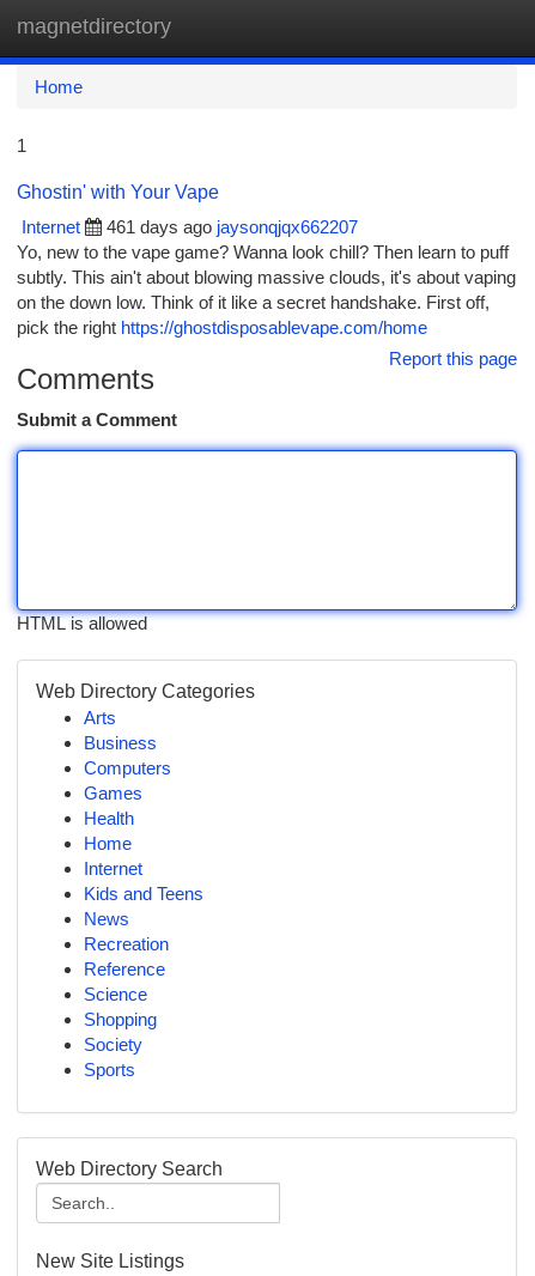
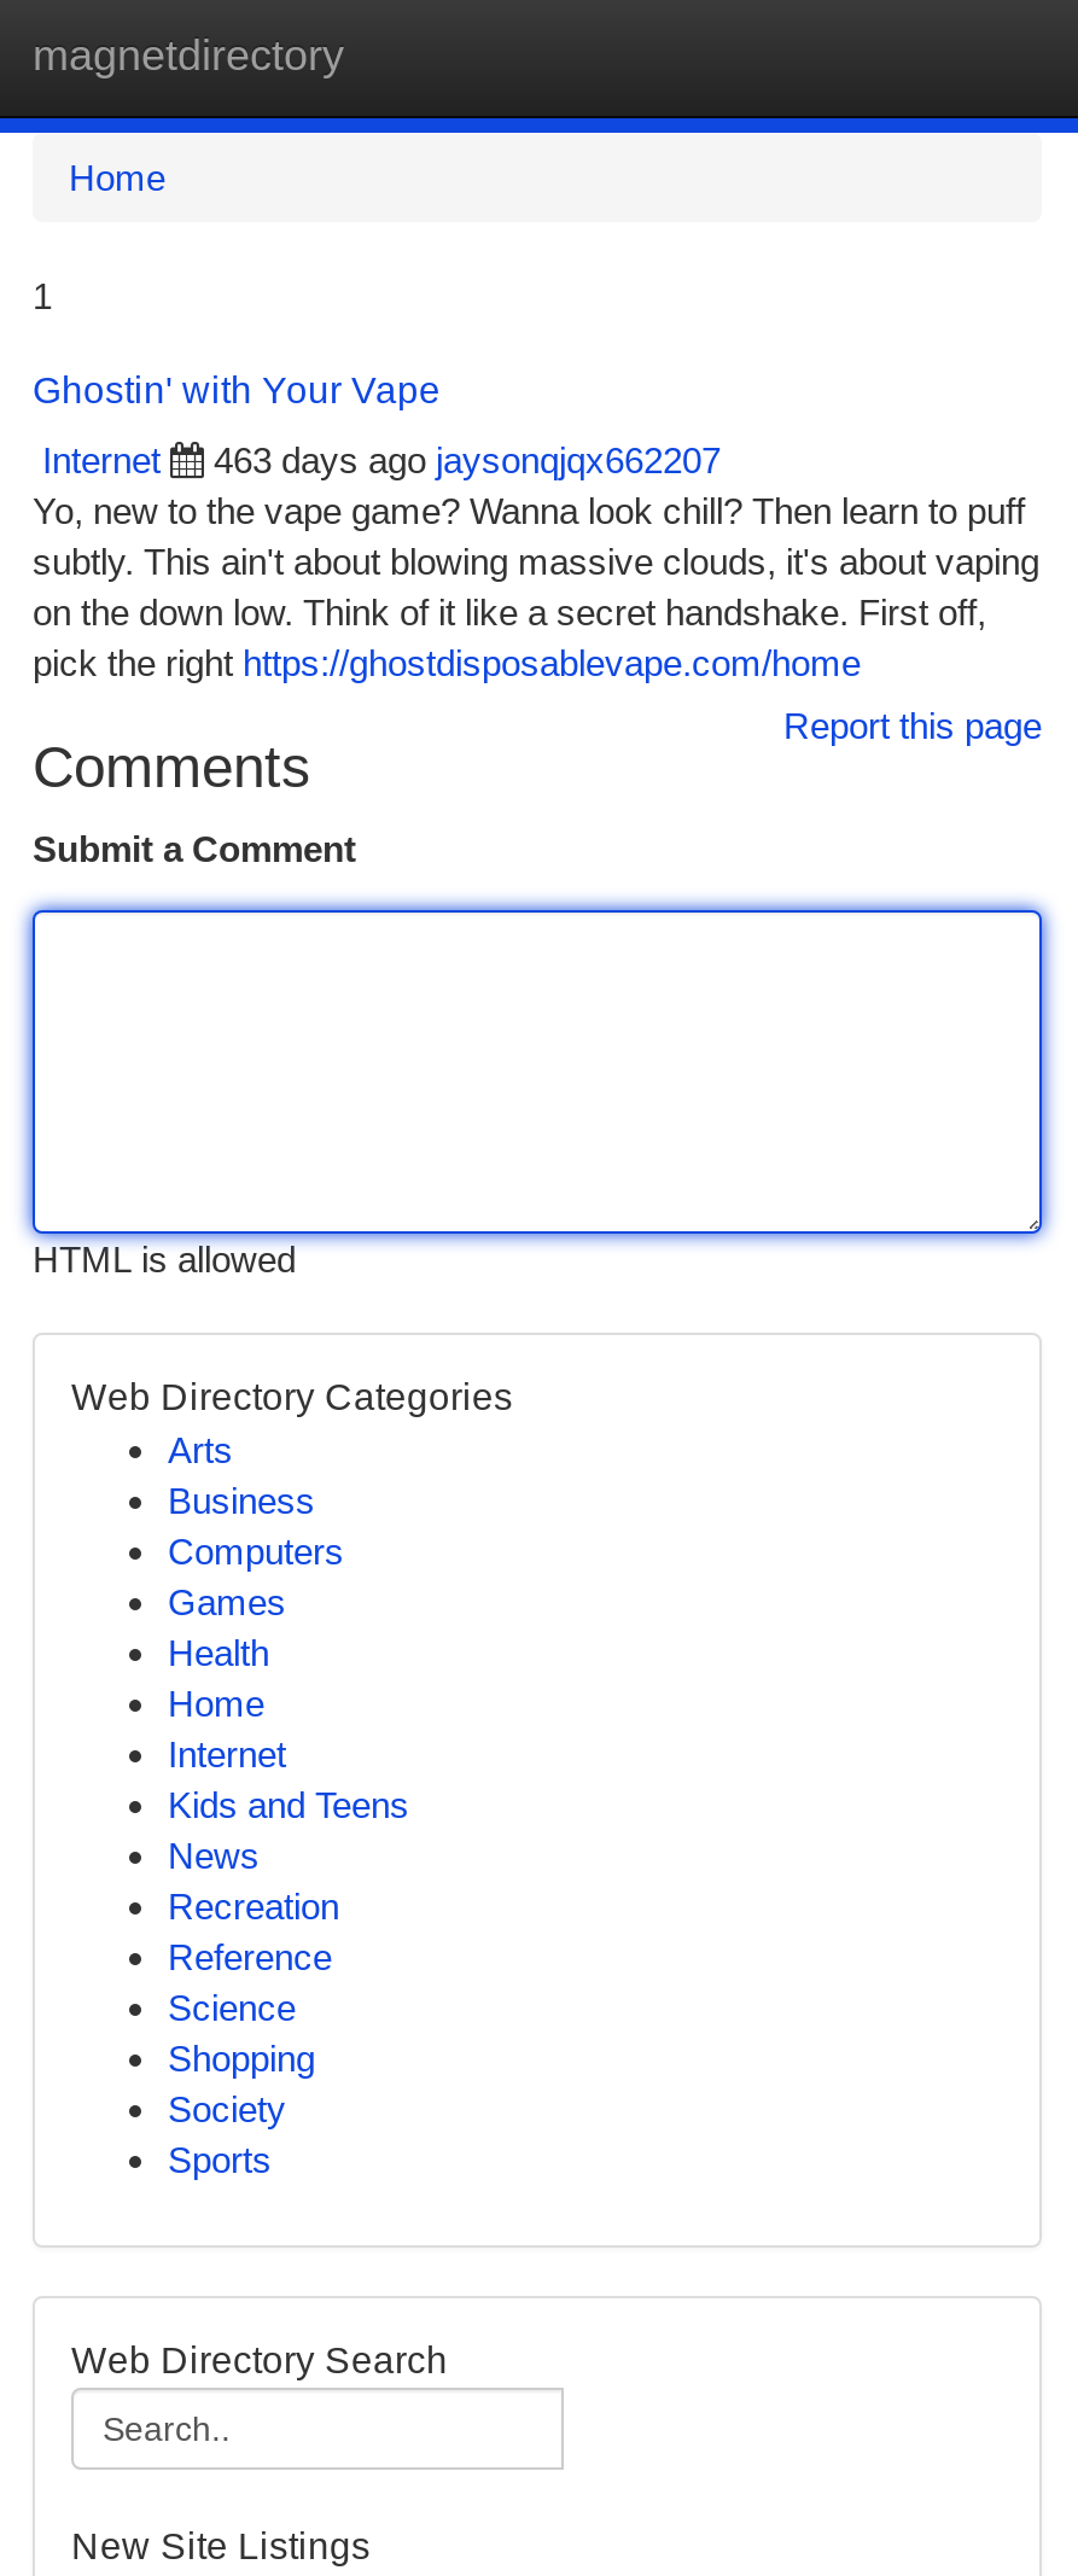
- 461 days ago jaysonqjqx662207
+ 463 days ago jaysonqjqx662207
